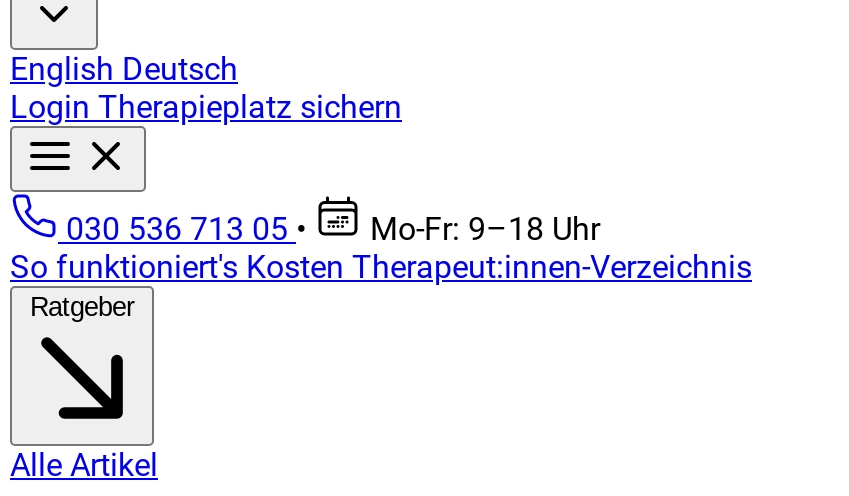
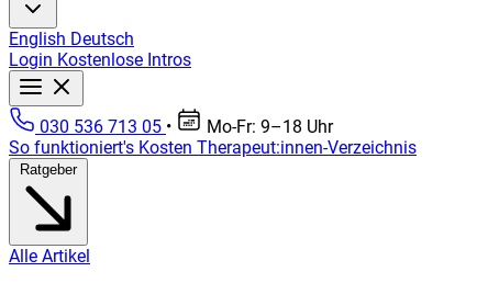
- Login Therapieplatz sichern
+ Login Kostenlose Intros
